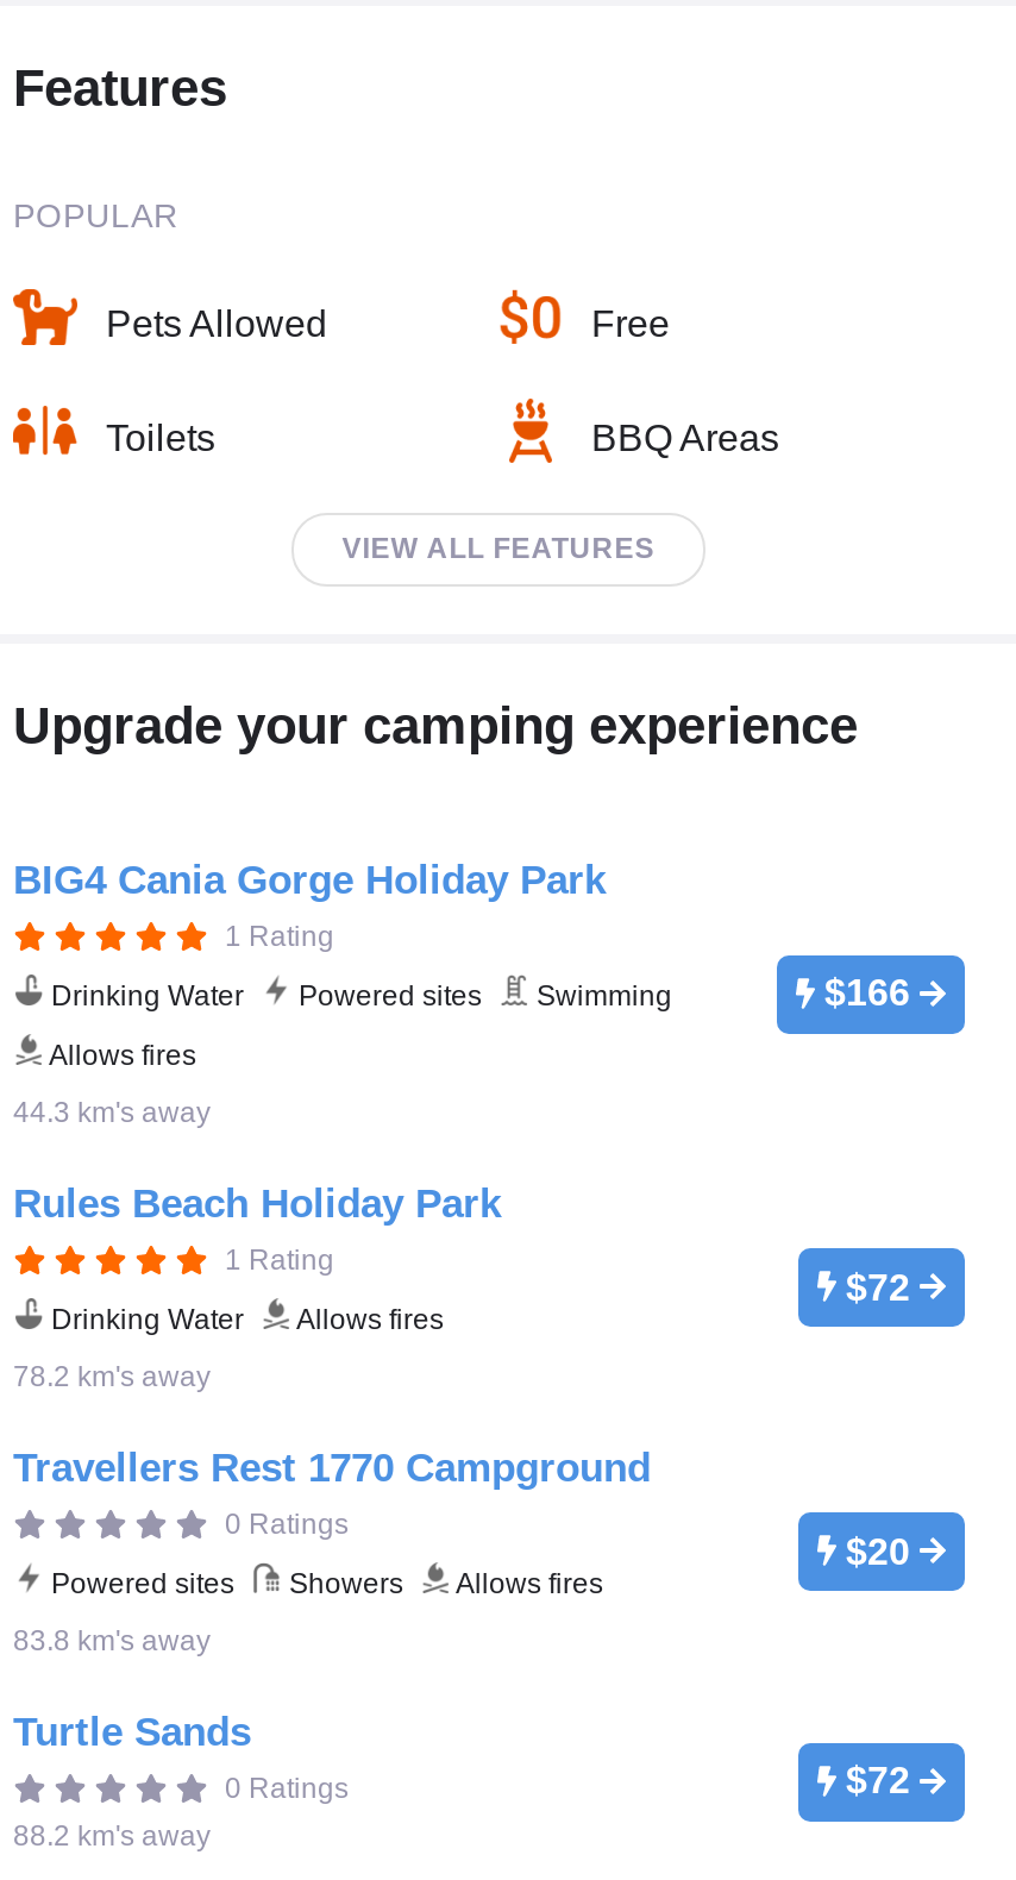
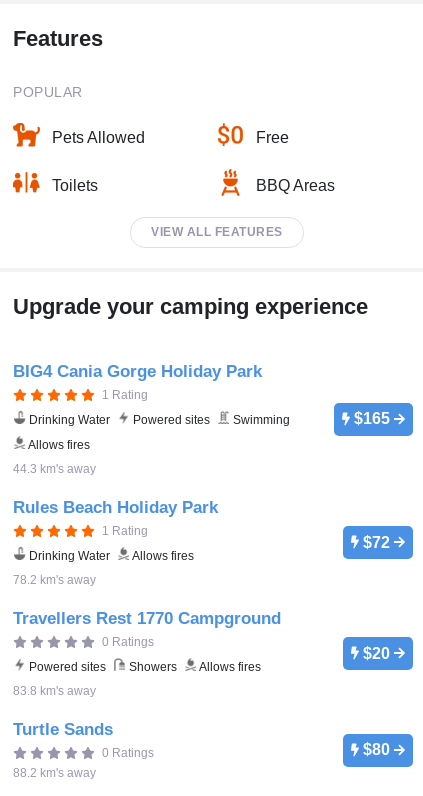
- $166
+ $165

- $72
+ $80
